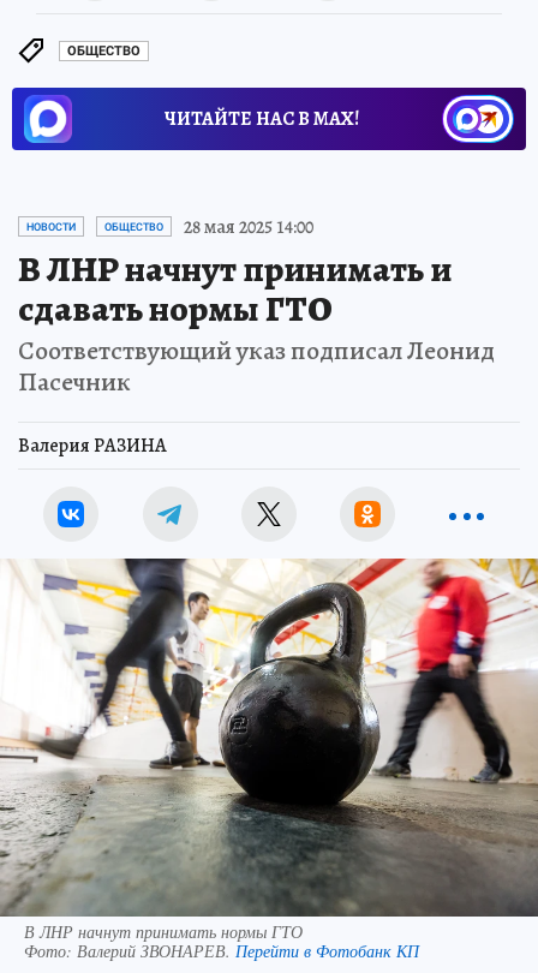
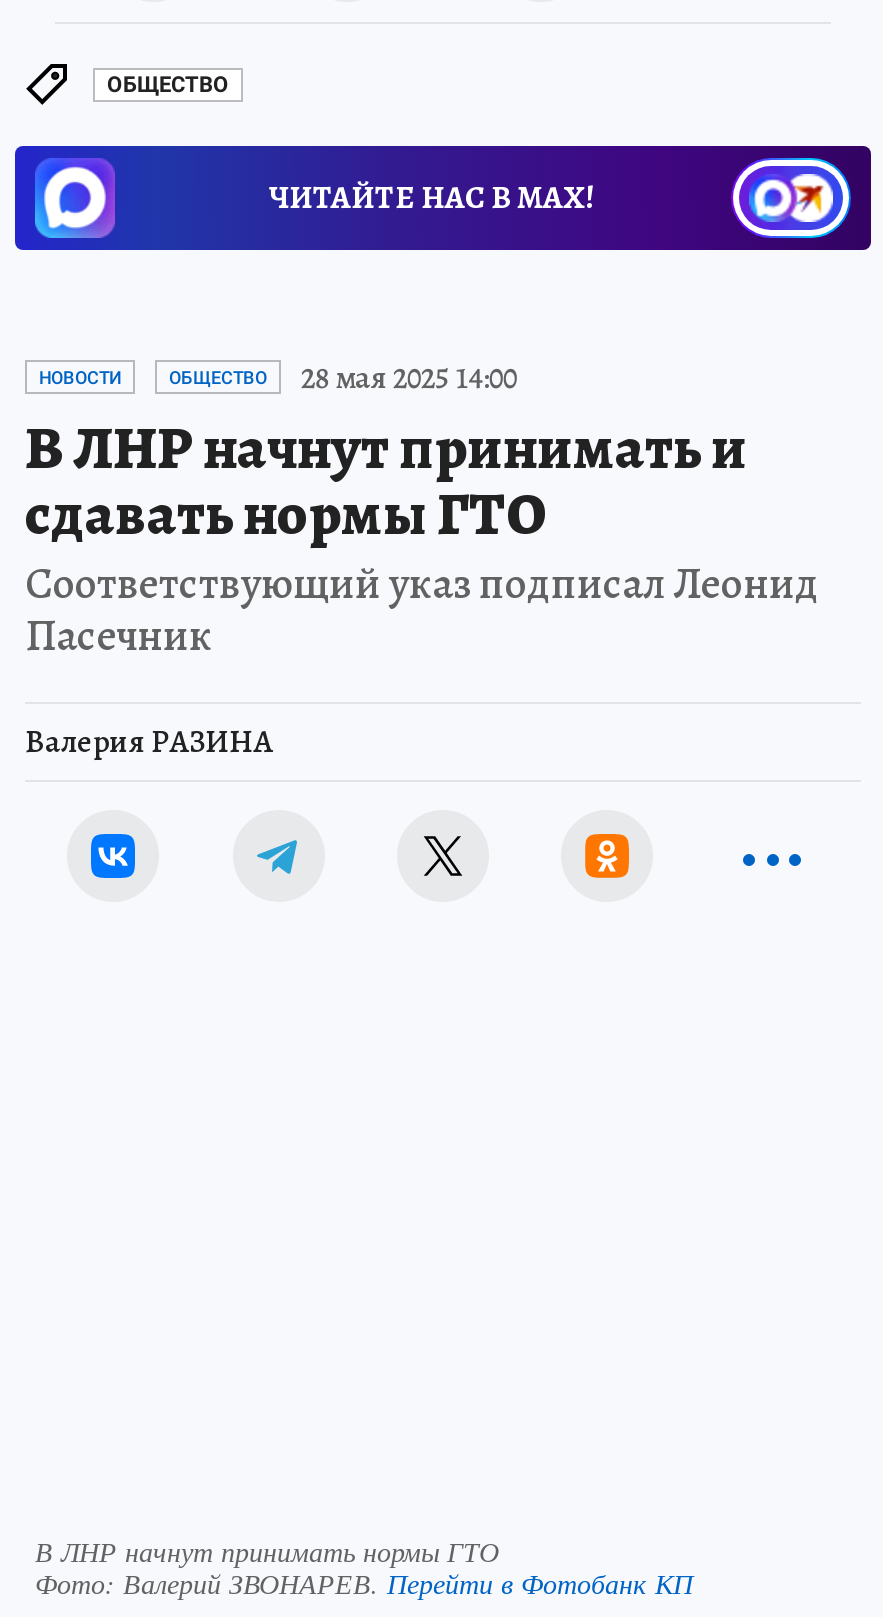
- [image]
